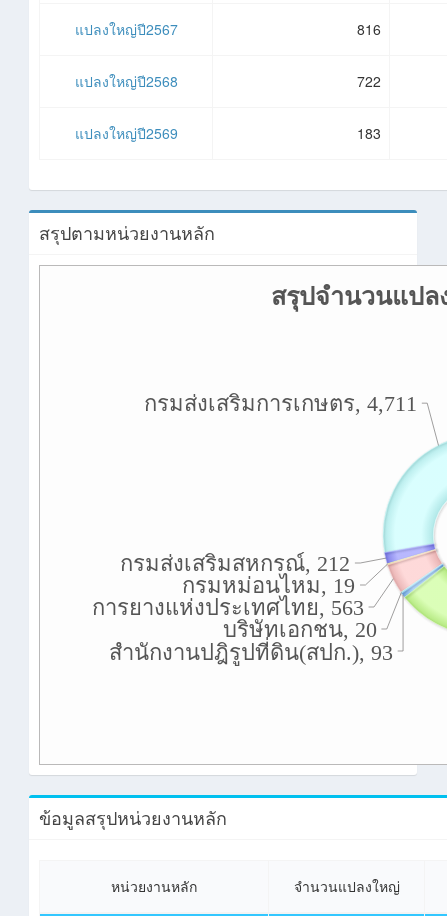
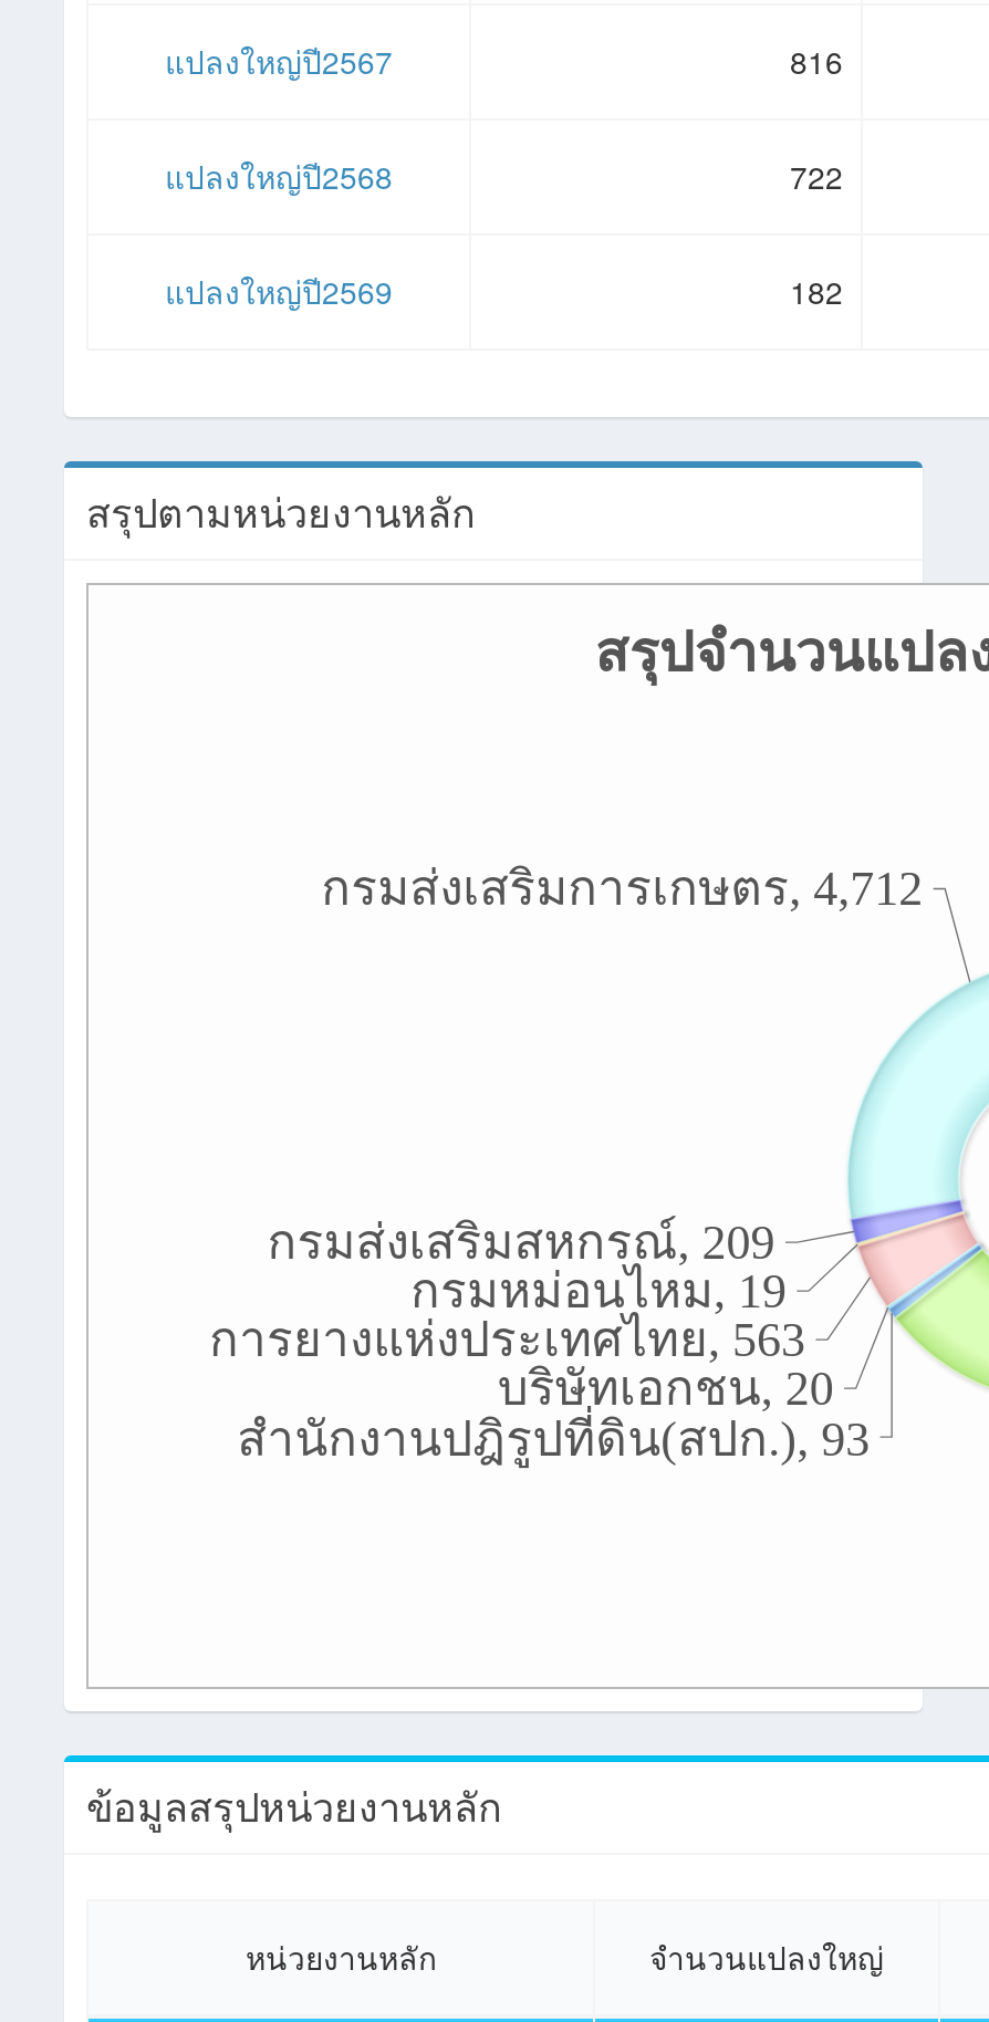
- 183
+ 182

- กรมส่งเสริมการเกษตร, 4,711
+ กรมส่งเสริมการเกษตร, 4,712

- กรมส่งเสริมสหกรณ์, 212
+ กรมส่งเสริมสหกรณ์, 209
